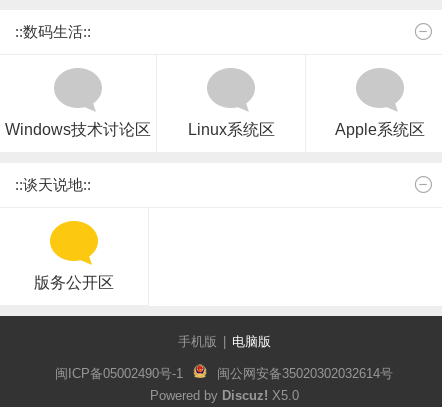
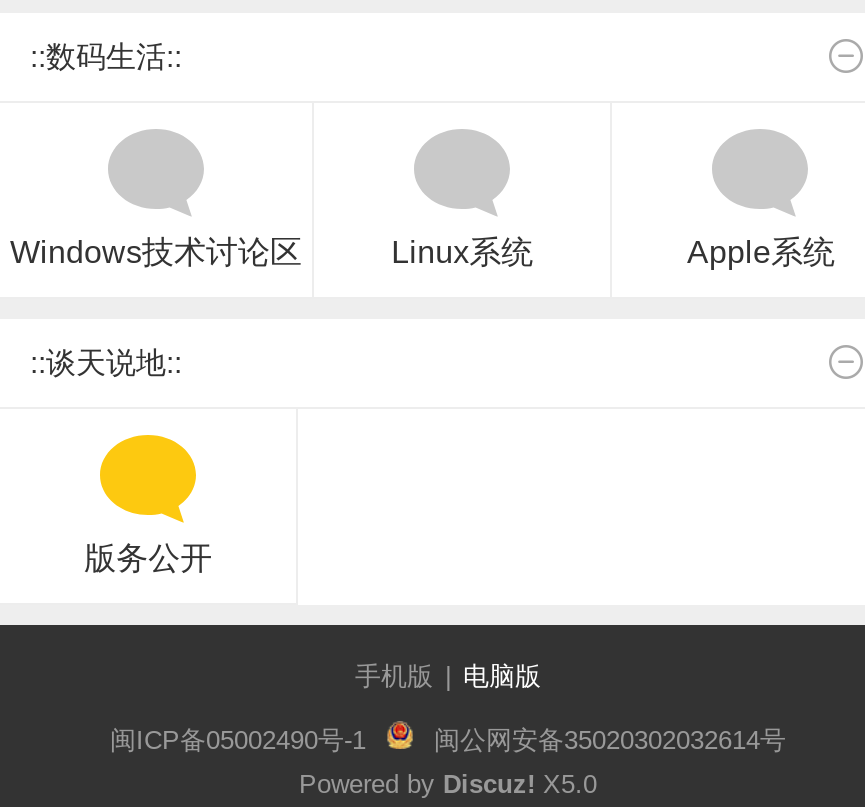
- Linux系统区
- Apple系统区
+ Linux系统
+ Apple系统

- 版务公开区
+ 版务公开
